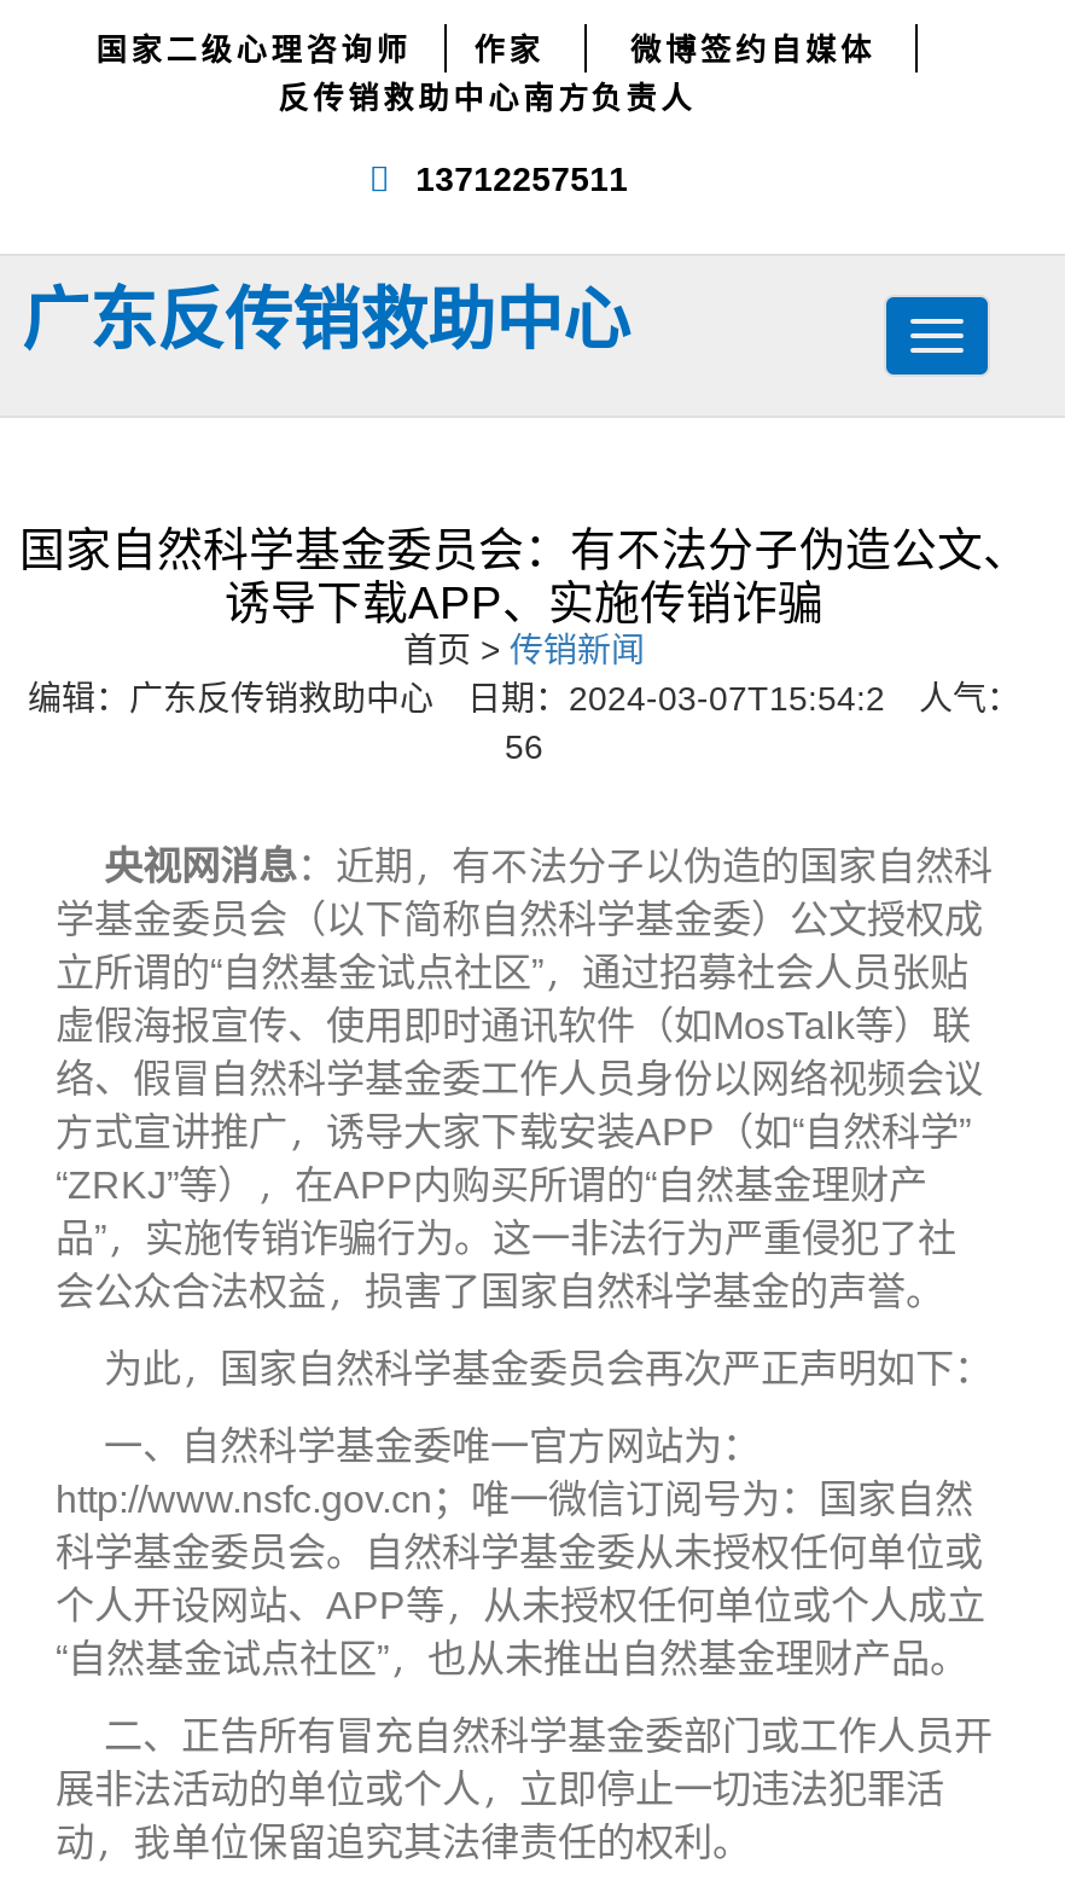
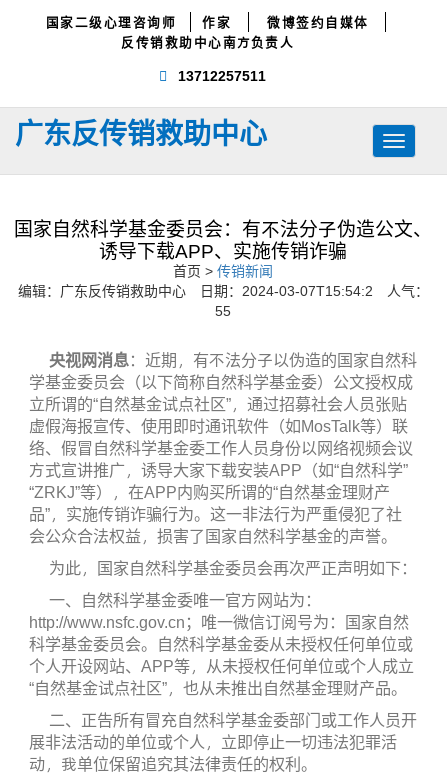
- 56
+ 55
